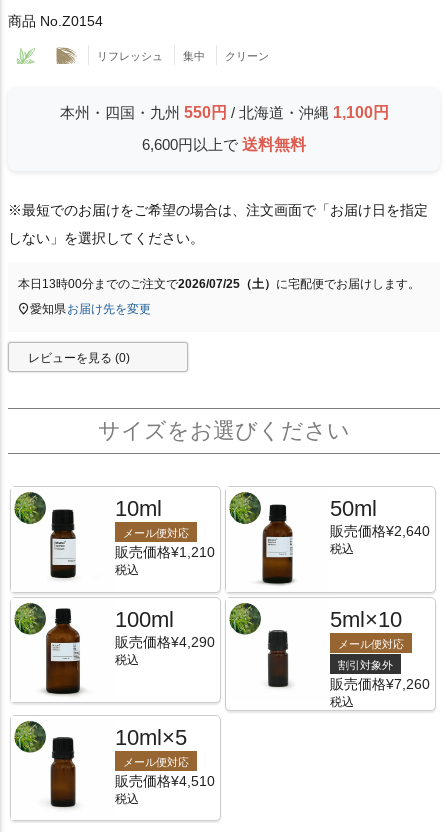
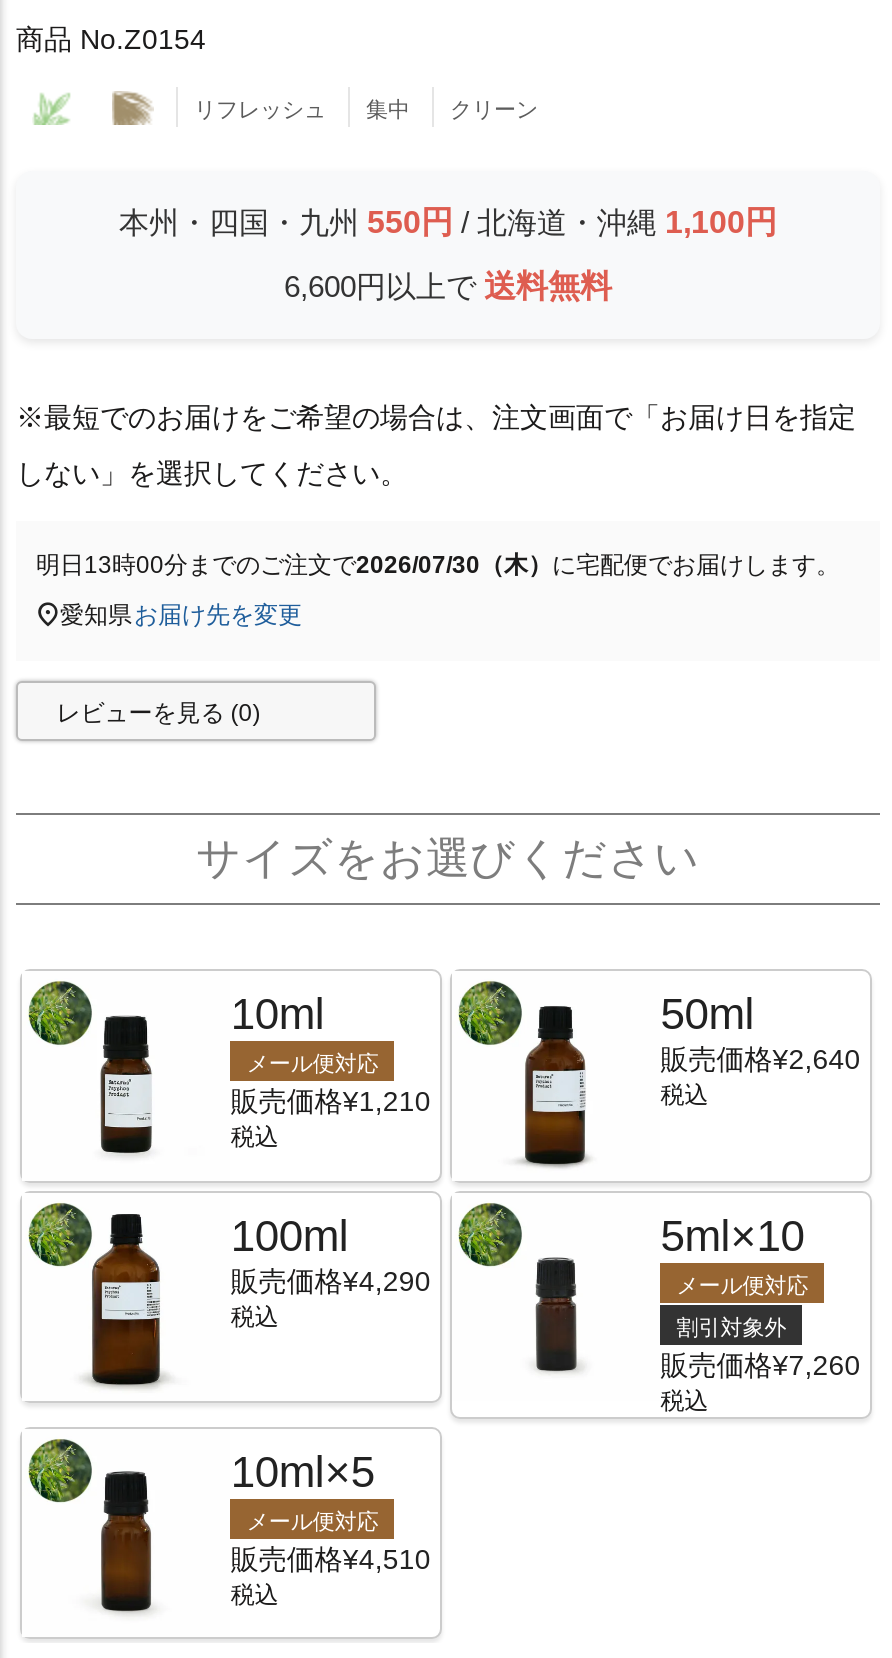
- 本日13時00分までのご注文で2026/07/25（土）に宅配便でお届けします。
+ 明日13時00分までのご注文で2026/07/30（木）に宅配便でお届けします。
